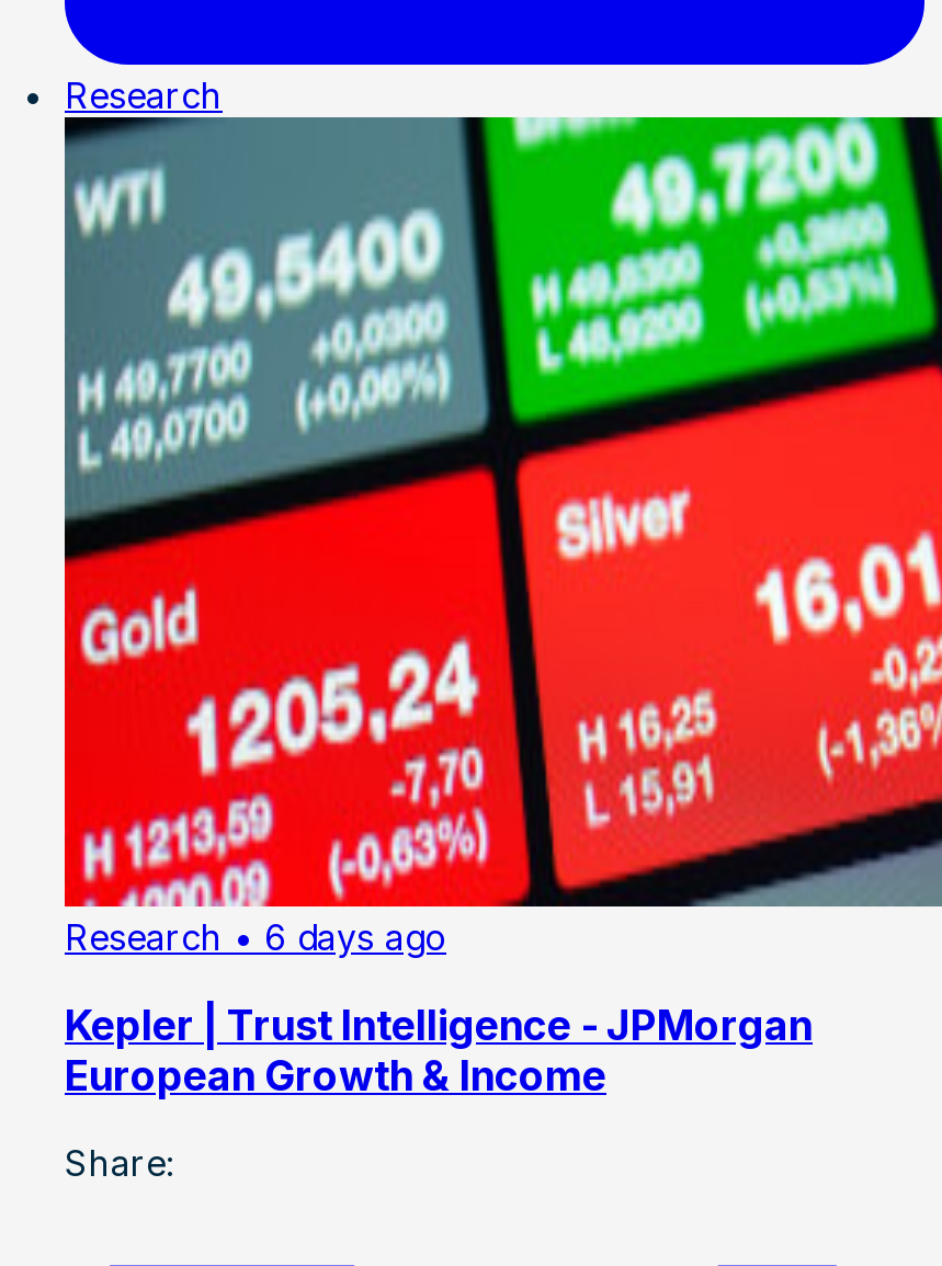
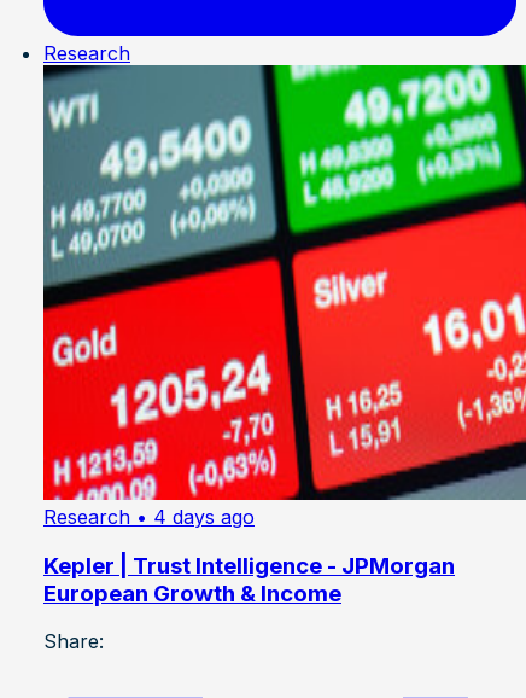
- Research • 6 days ago
+ Research • 4 days ago
